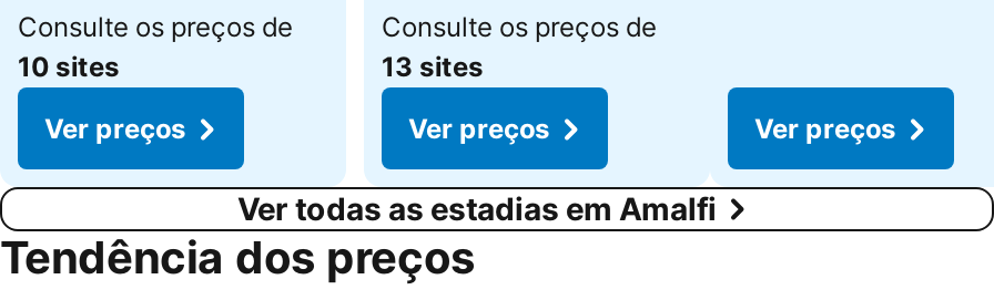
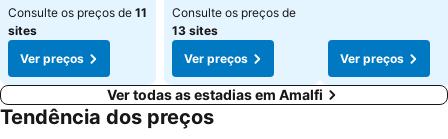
- Consulte os preços de
- 10 sites
+ Consulte os preços de 11
+ sites
